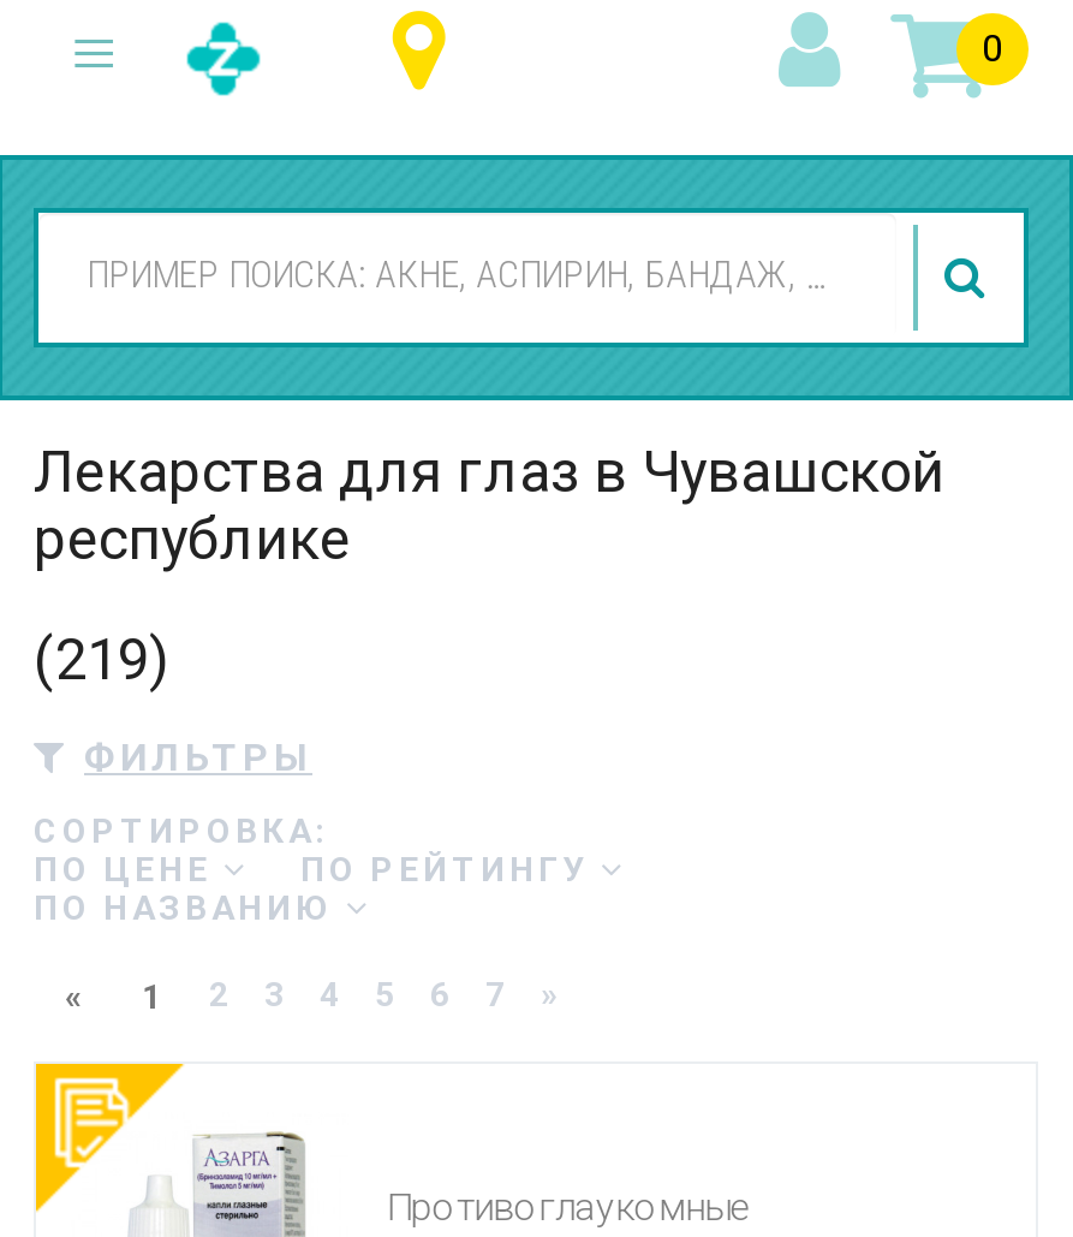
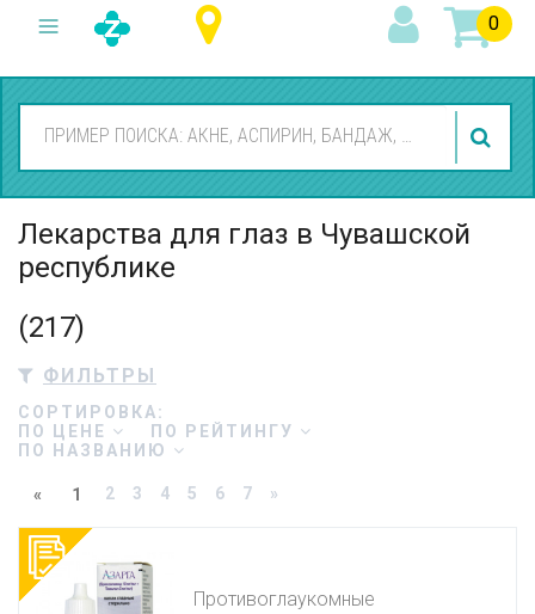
- (219)
+ (217)
